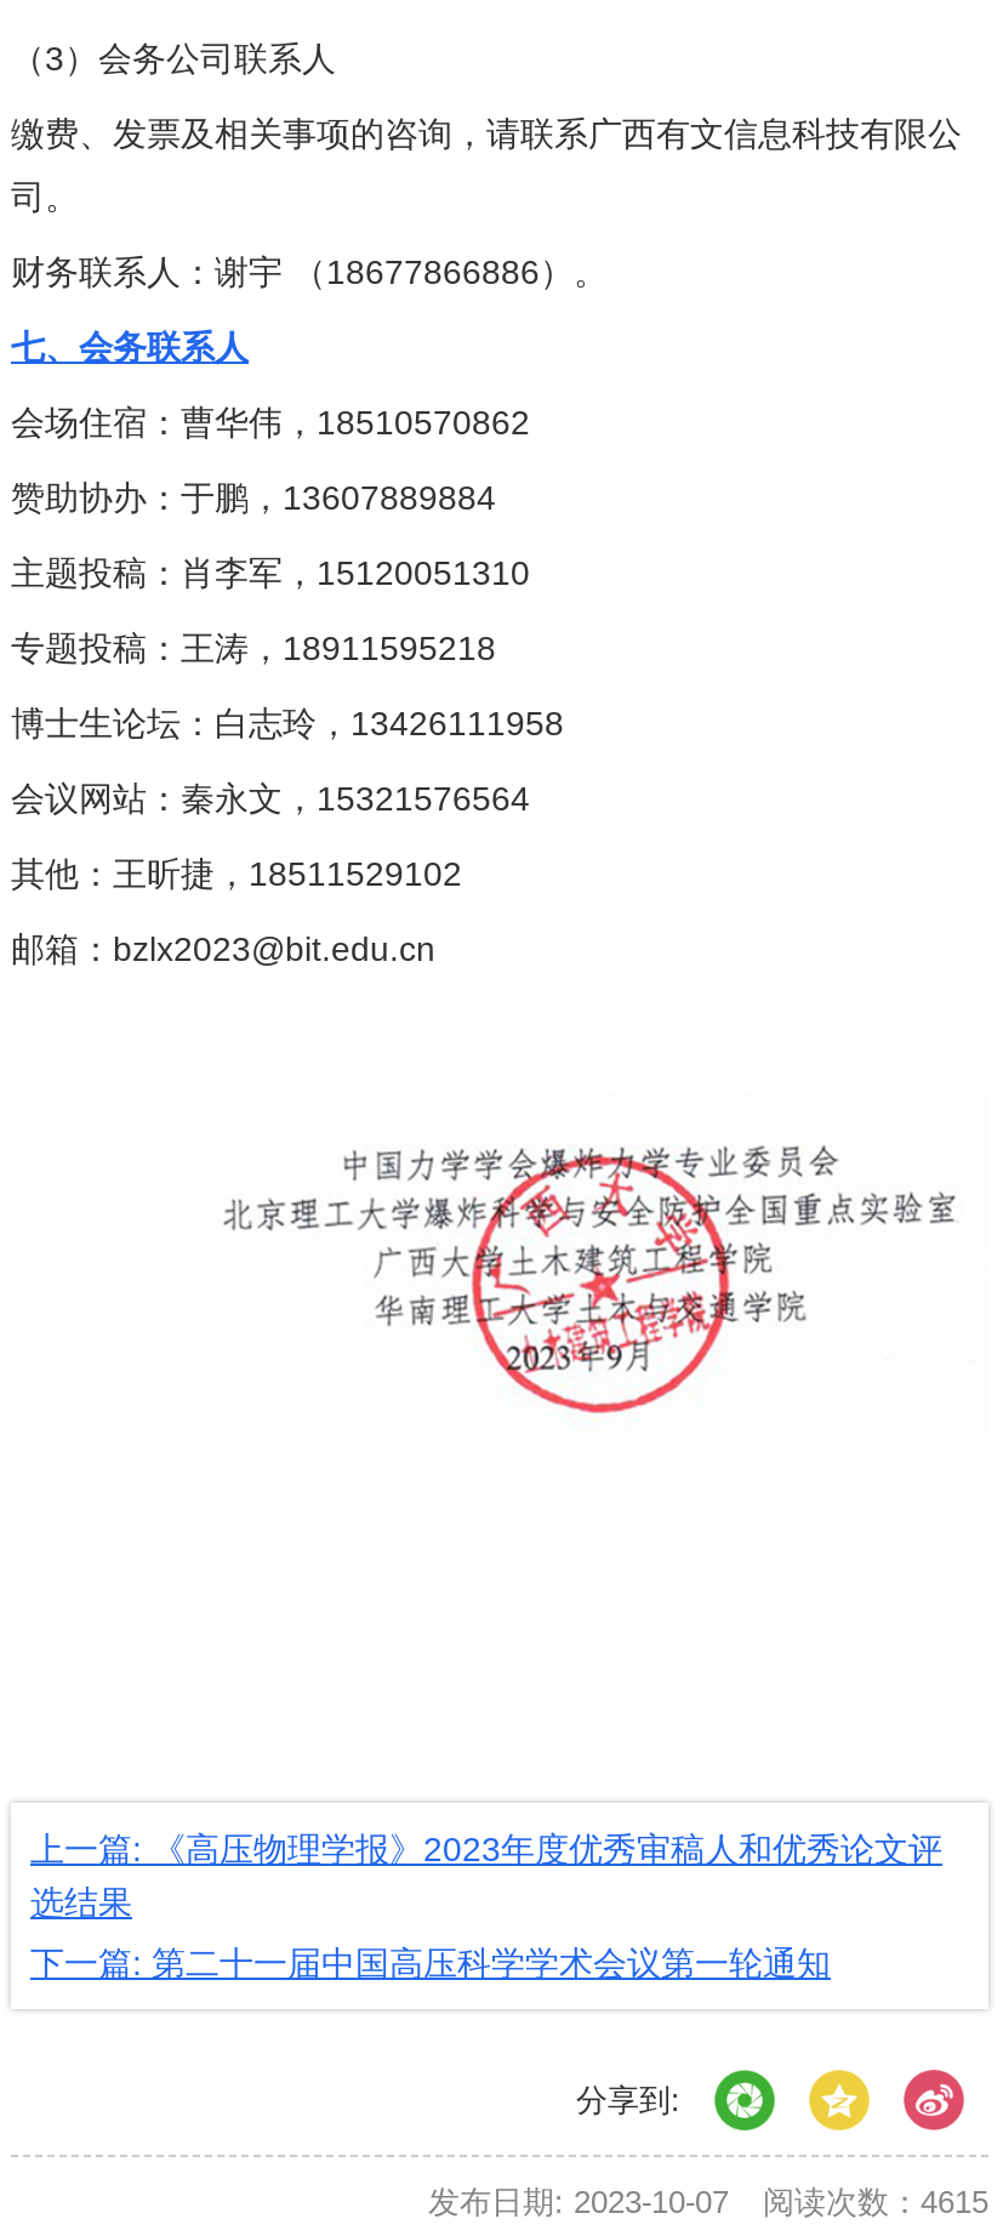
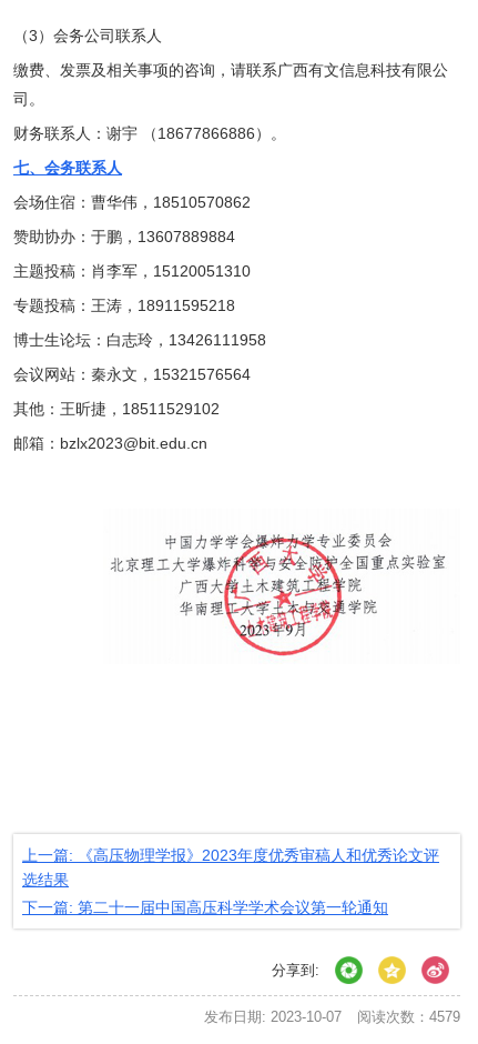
- 发布日期: 2023-10-07 阅读次数：4615
+ 发布日期: 2023-10-07 阅读次数：4579
